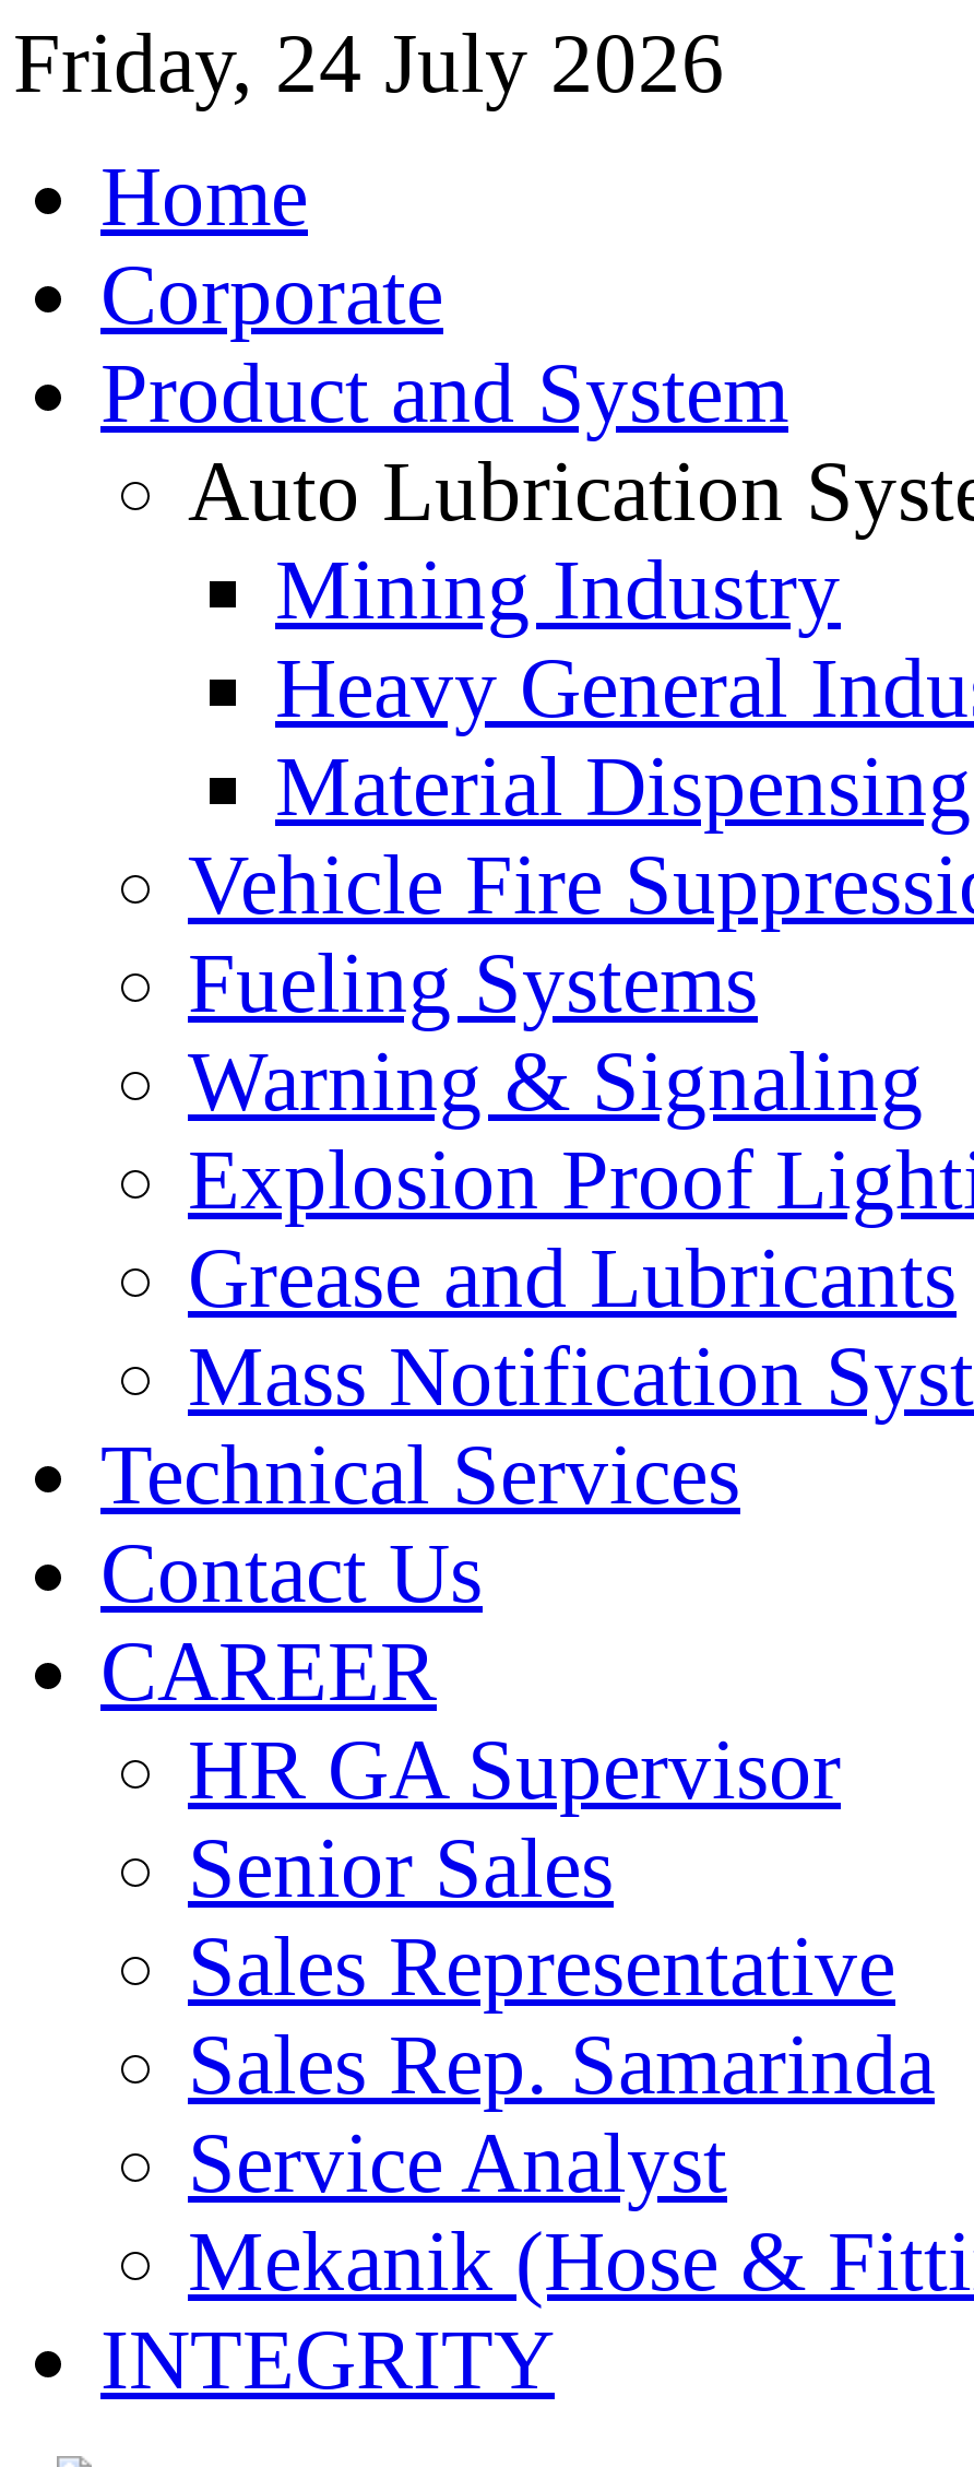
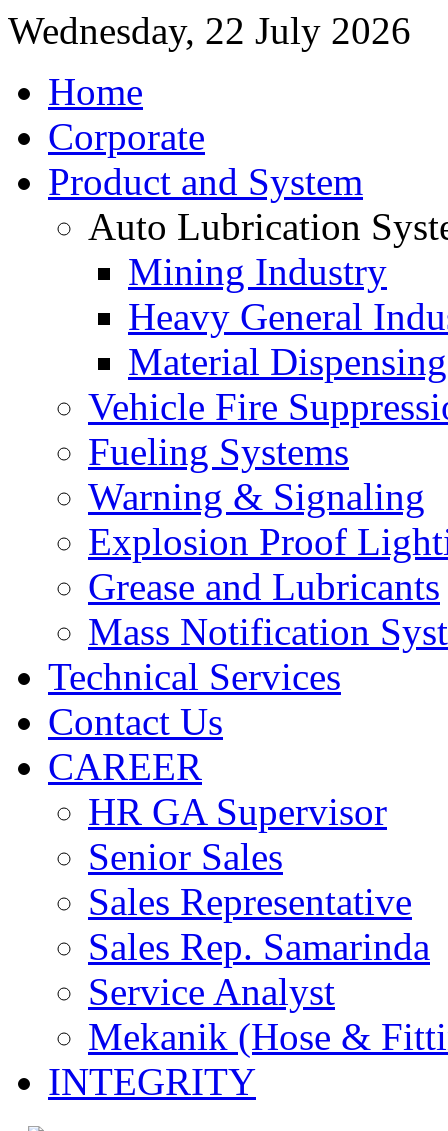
- Friday, 24 July 2026
+ Wednesday, 22 July 2026
